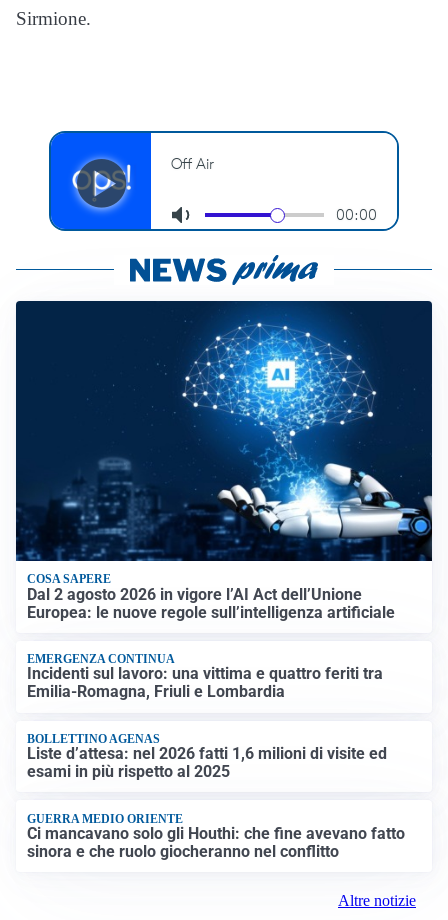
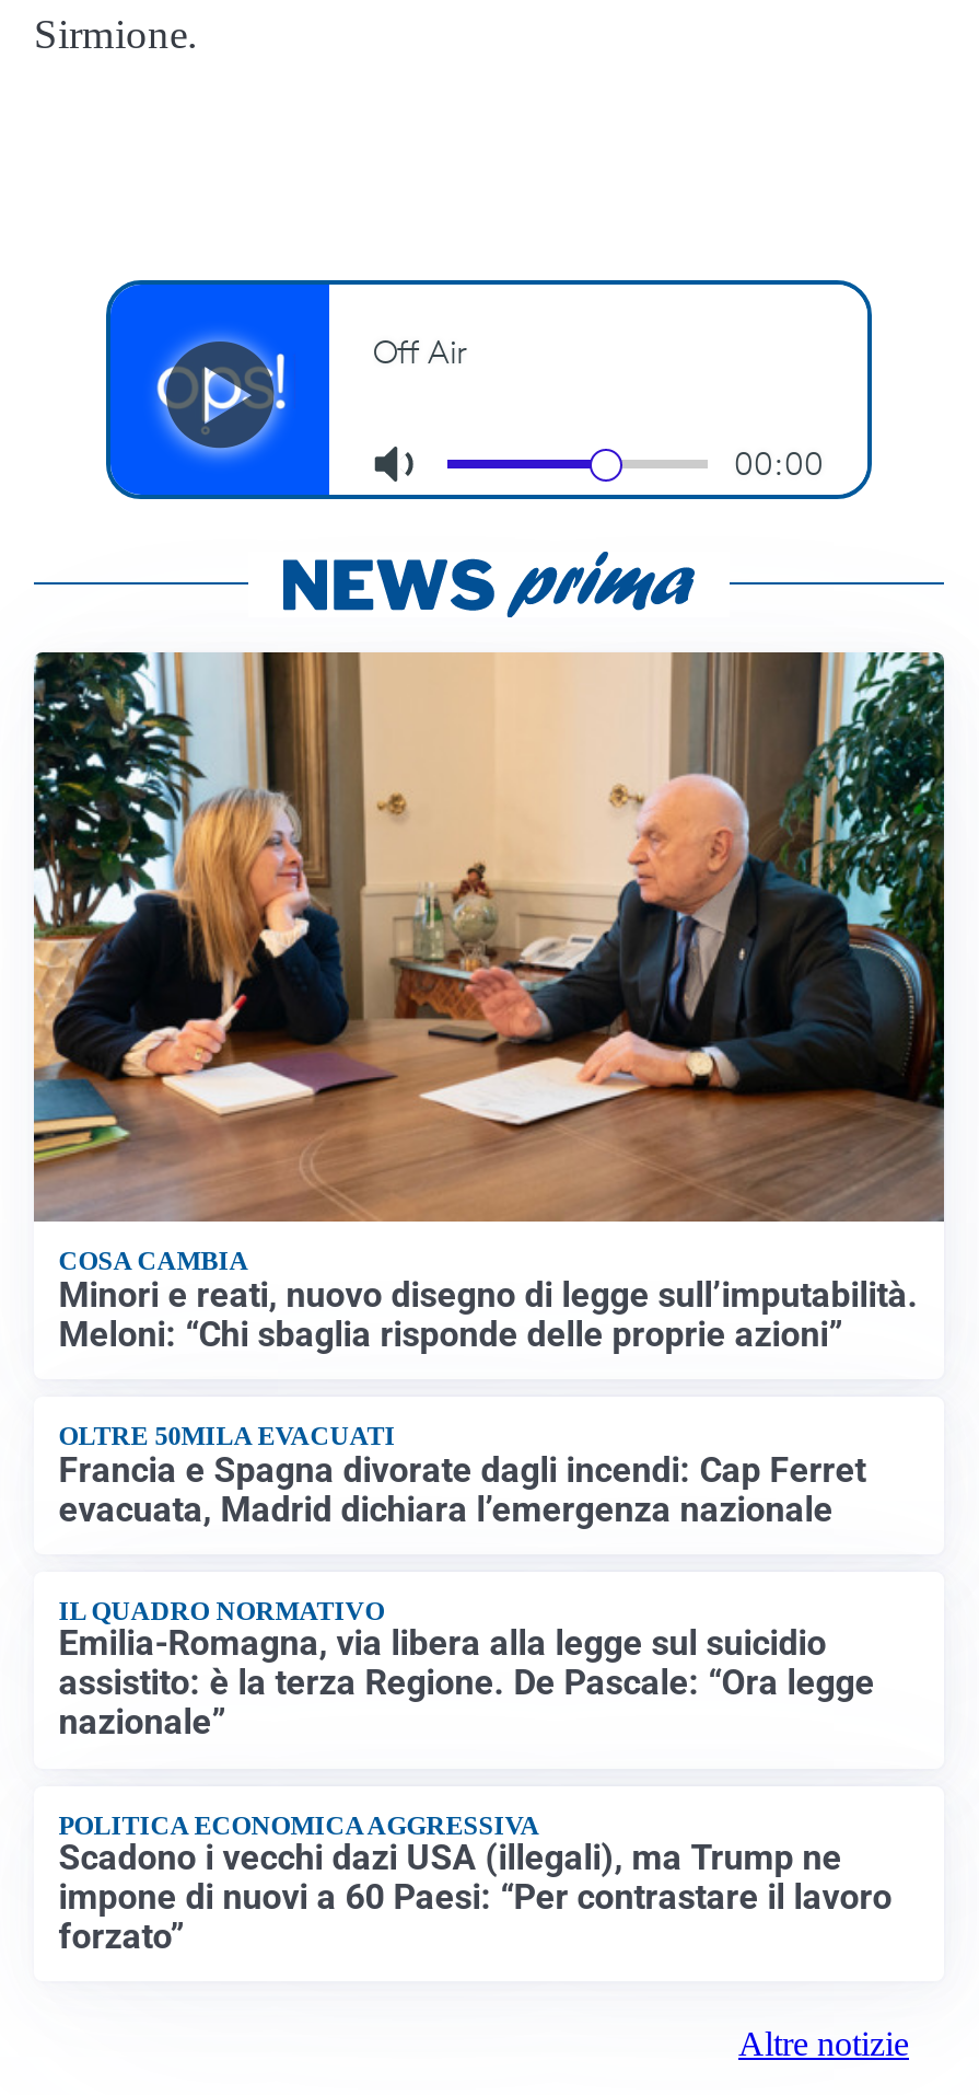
- [image]
- COSA SAPERE
- Dal 2 agosto 2026 in vigore l’AI Act dell’Unione
- Europea: le nuove regole sull’intelligenza artificiale
+ [image]
+ COSA CAMBIA
+ Minori e reati, nuovo disegno di legge sull’imputabilità.
+ Meloni: “Chi sbaglia risponde delle proprie azioni”

- EMERGENZA CONTINUA
- Incidenti sul lavoro: una vittima e quattro feriti tra
- Emilia-Romagna, Friuli e Lombardia
+ OLTRE 50MILA EVACUATI
+ Francia e Spagna divorate dagli incendi: Cap Ferret
+ evacuata, Madrid dichiara l’emergenza nazionale

- BOLLETTINO AGENAS
- Liste d’attesa: nel 2026 fatti 1,6 milioni di visite ed
- esami in più rispetto al 2025
+ IL QUADRO NORMATIVO
+ Emilia-Romagna, via libera alla legge sul suicidio
+ assistito: è la terza Regione. De Pascale: “Ora legge
+ nazionale”

- GUERRA MEDIO ORIENTE
- Ci mancavano solo gli Houthi: che fine avevano fatto
- sinora e che ruolo giocheranno nel conflitto
+ POLITICA ECONOMICA AGGRESSIVA
+ Scadono i vecchi dazi USA (illegali), ma Trump ne
+ impone di nuovi a 60 Paesi: “Per contrastare il lavoro
+ forzato”
